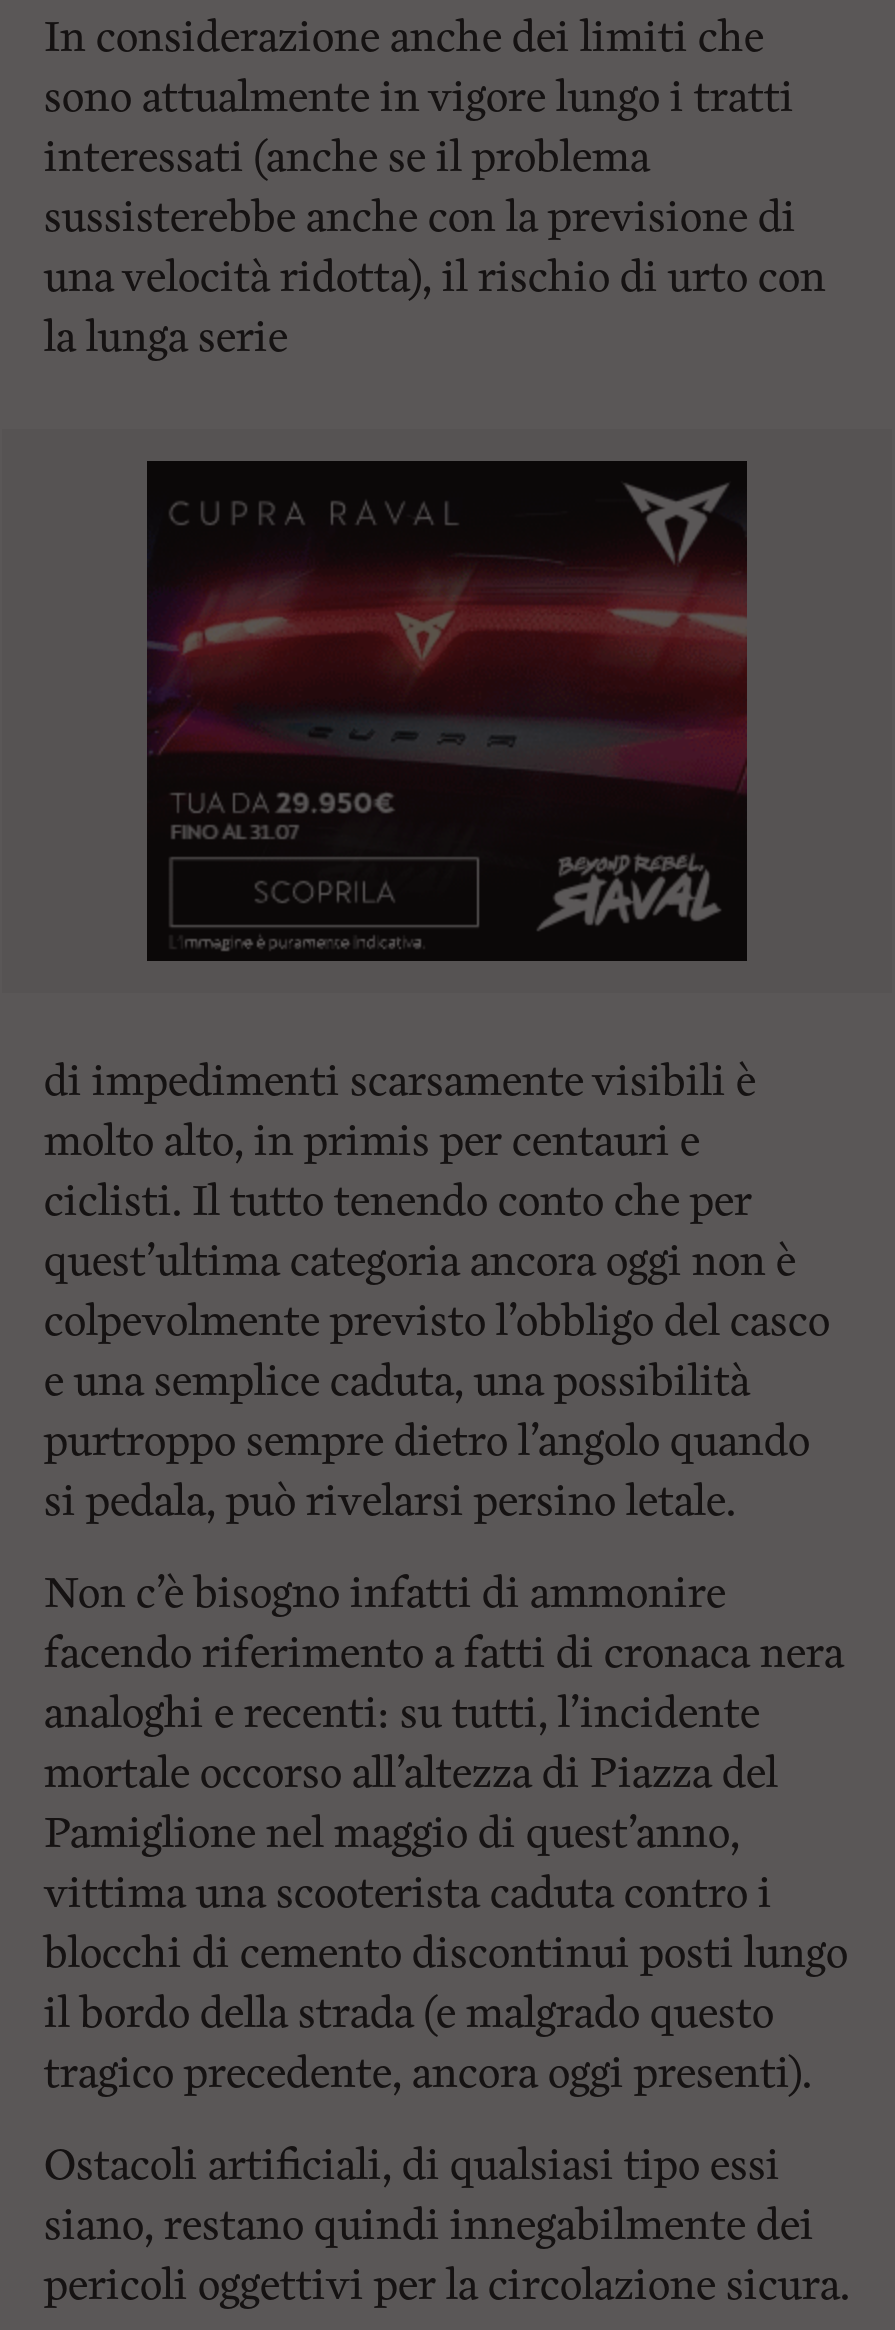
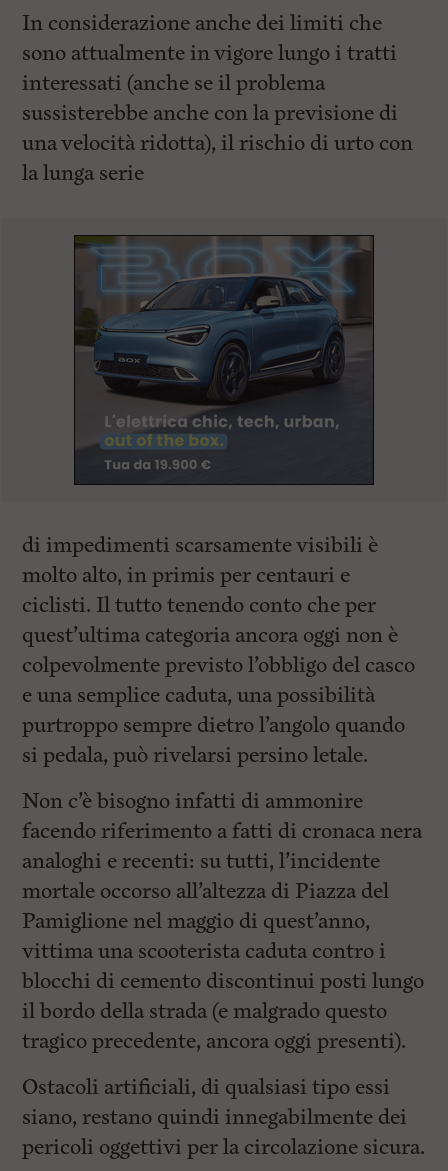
- [image]
+ [image]
